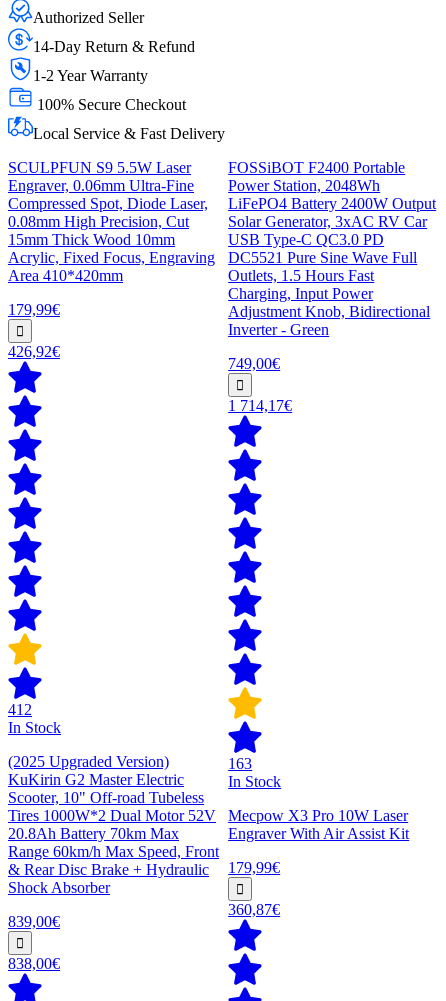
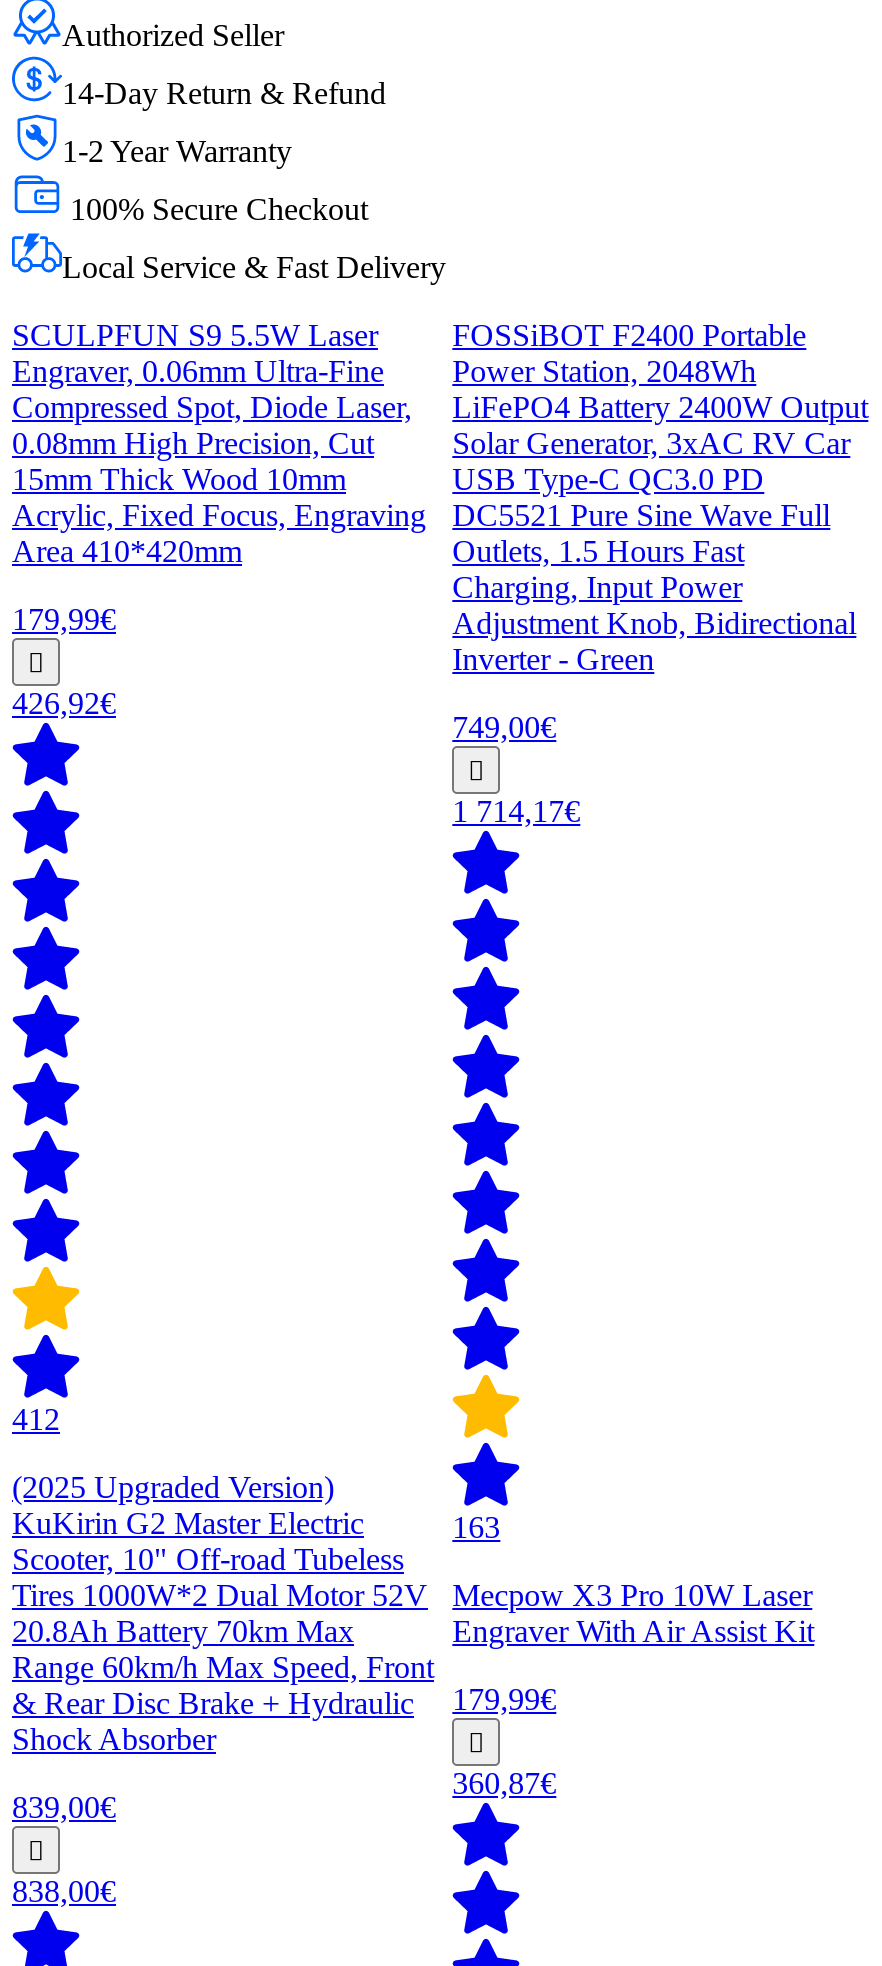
- In Stock

- In Stock
